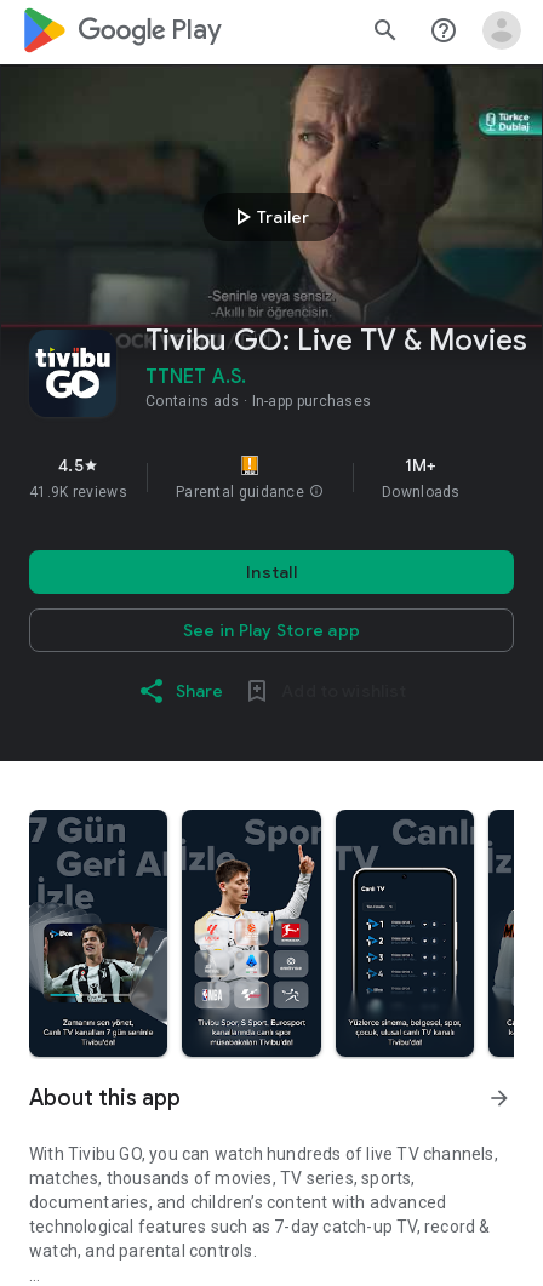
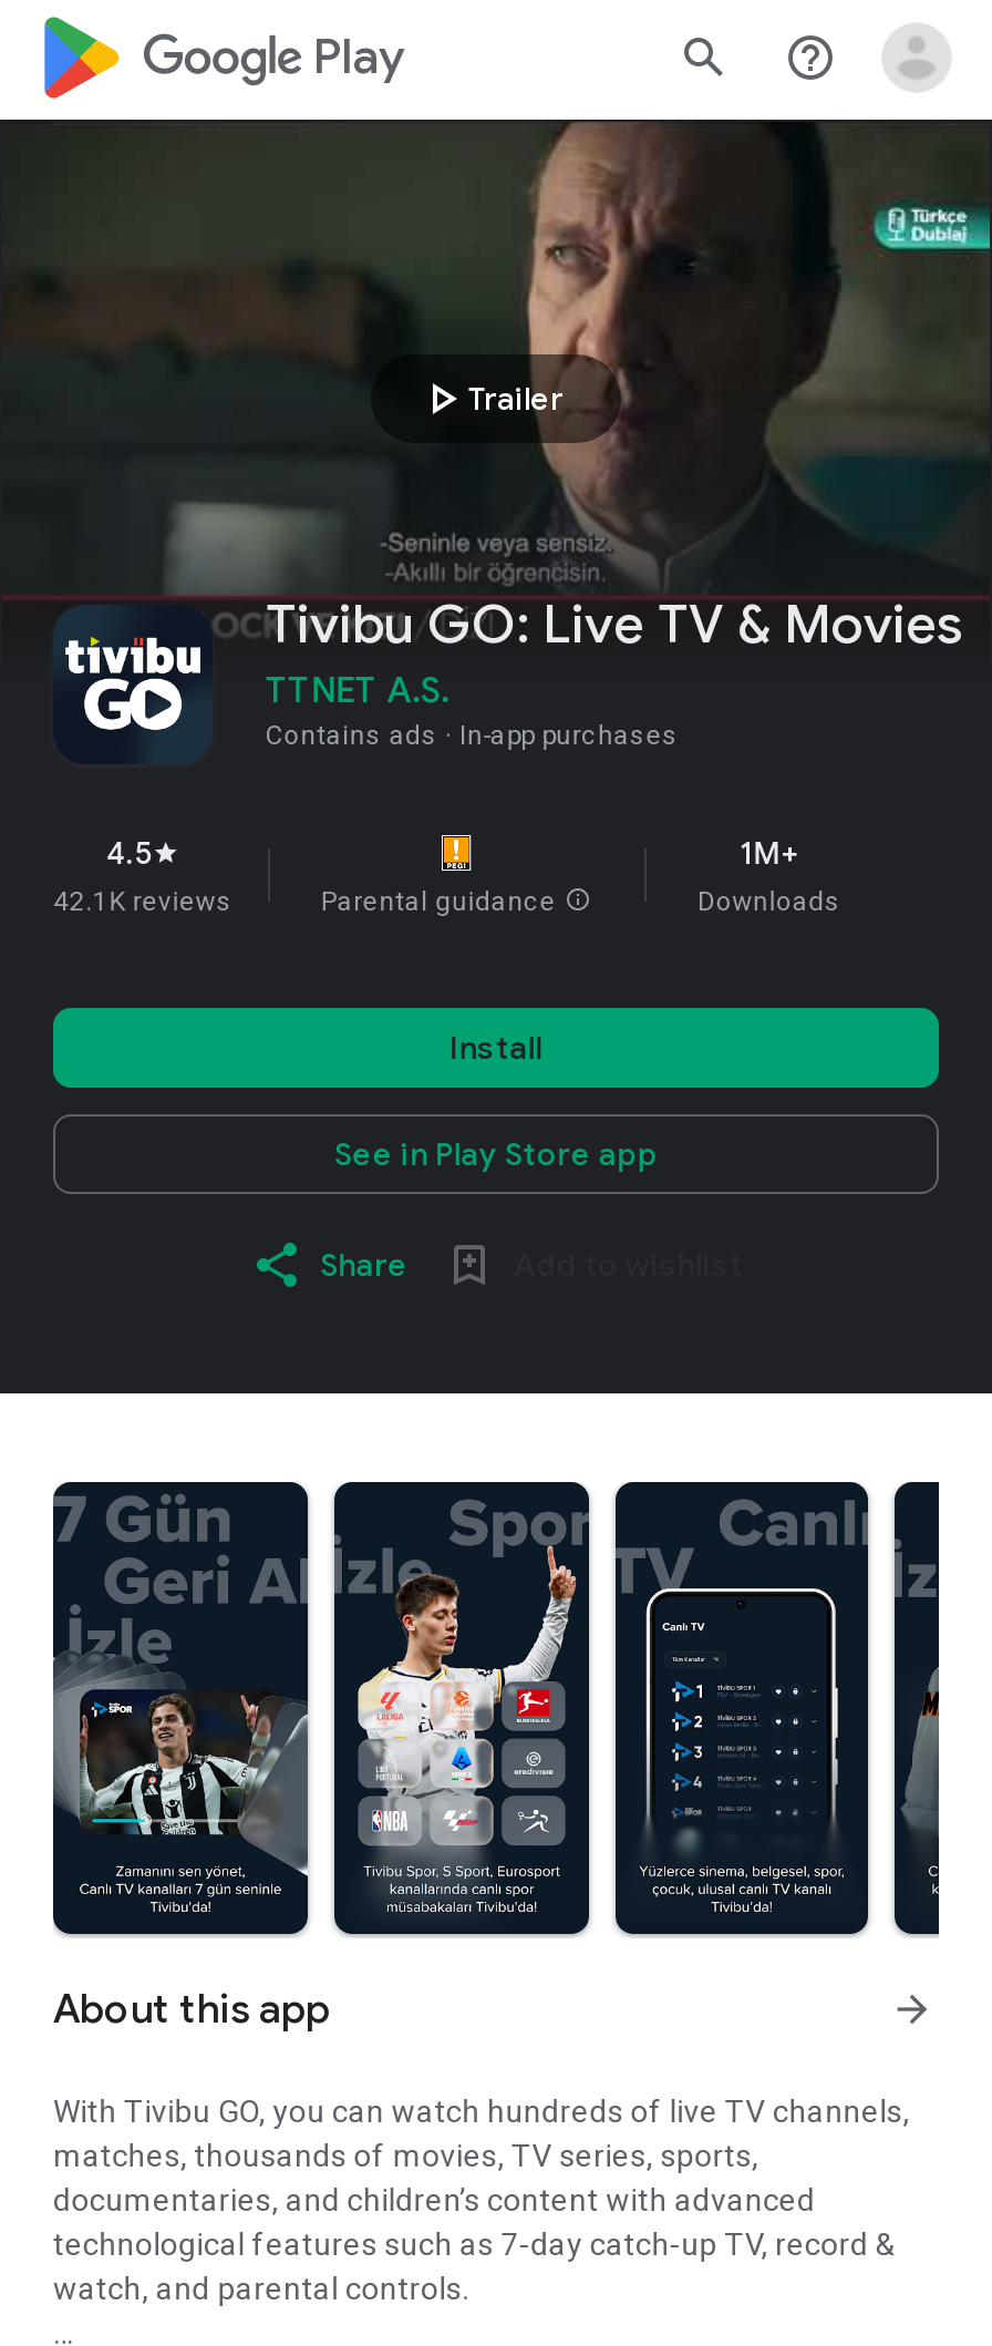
- 41.9K reviews
+ 42.1K reviews
